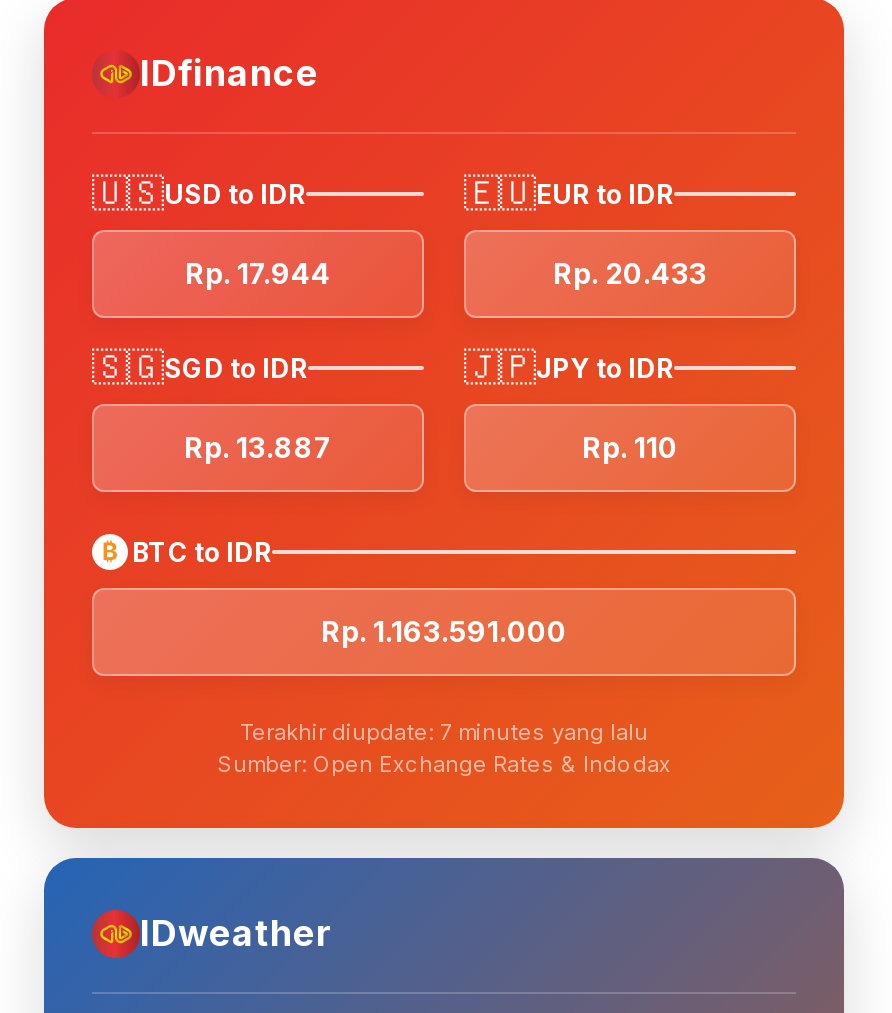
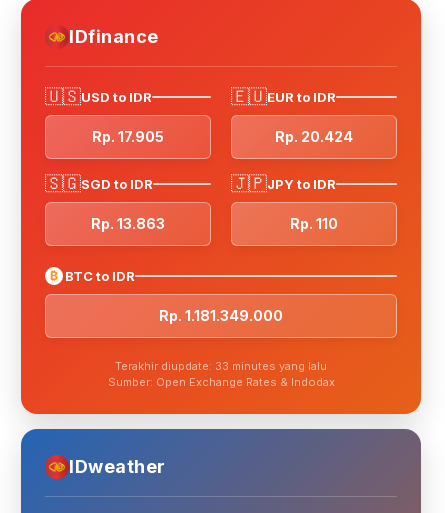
- Rp. 17.944
+ Rp. 17.905

- Rp. 20.433
+ Rp. 20.424

- Rp. 13.887
+ Rp. 13.863

- Rp. 1.163.591.000
+ Rp. 1.181.349.000

- Terakhir diupdate: 7 minutes yang lalu
+ Terakhir diupdate: 33 minutes yang lalu
